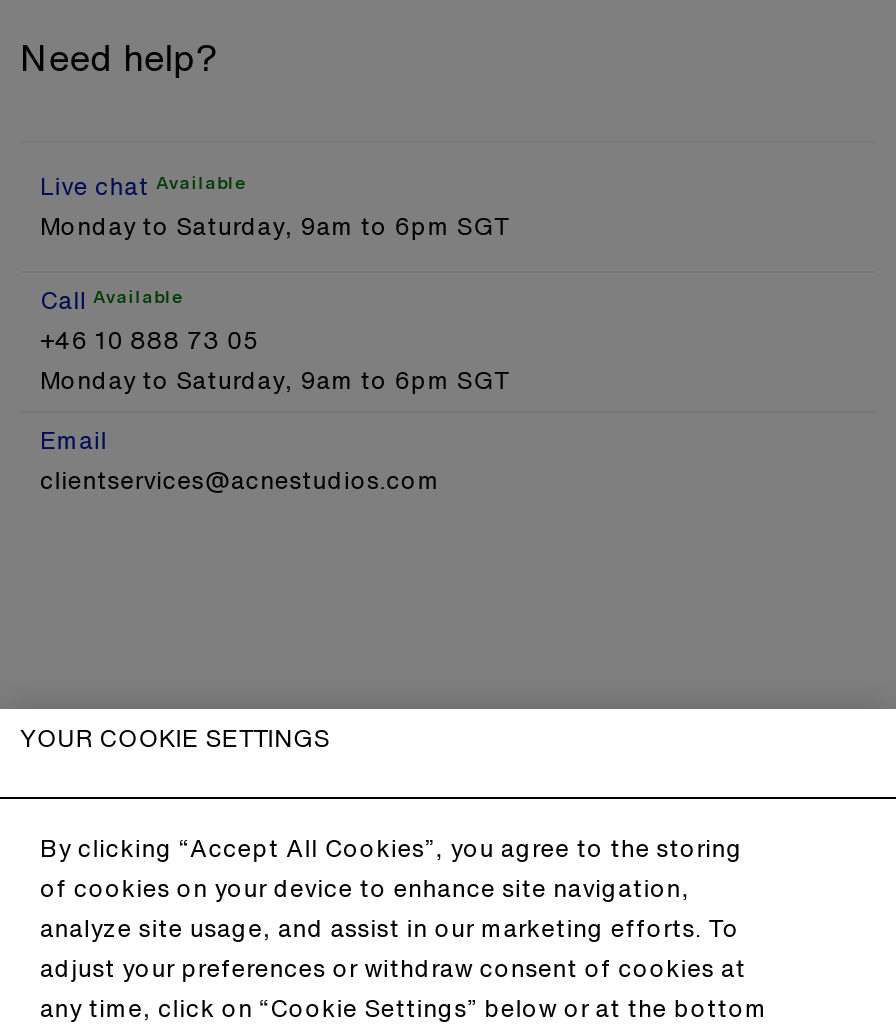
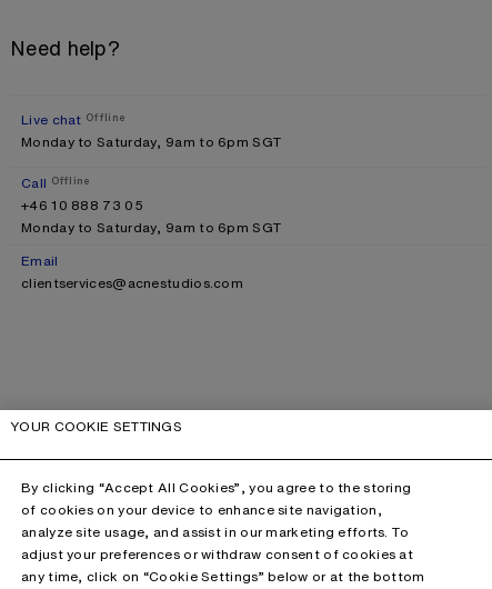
- Live chat Available
+ Live chat Offline

- Call Available
+ Call Offline
